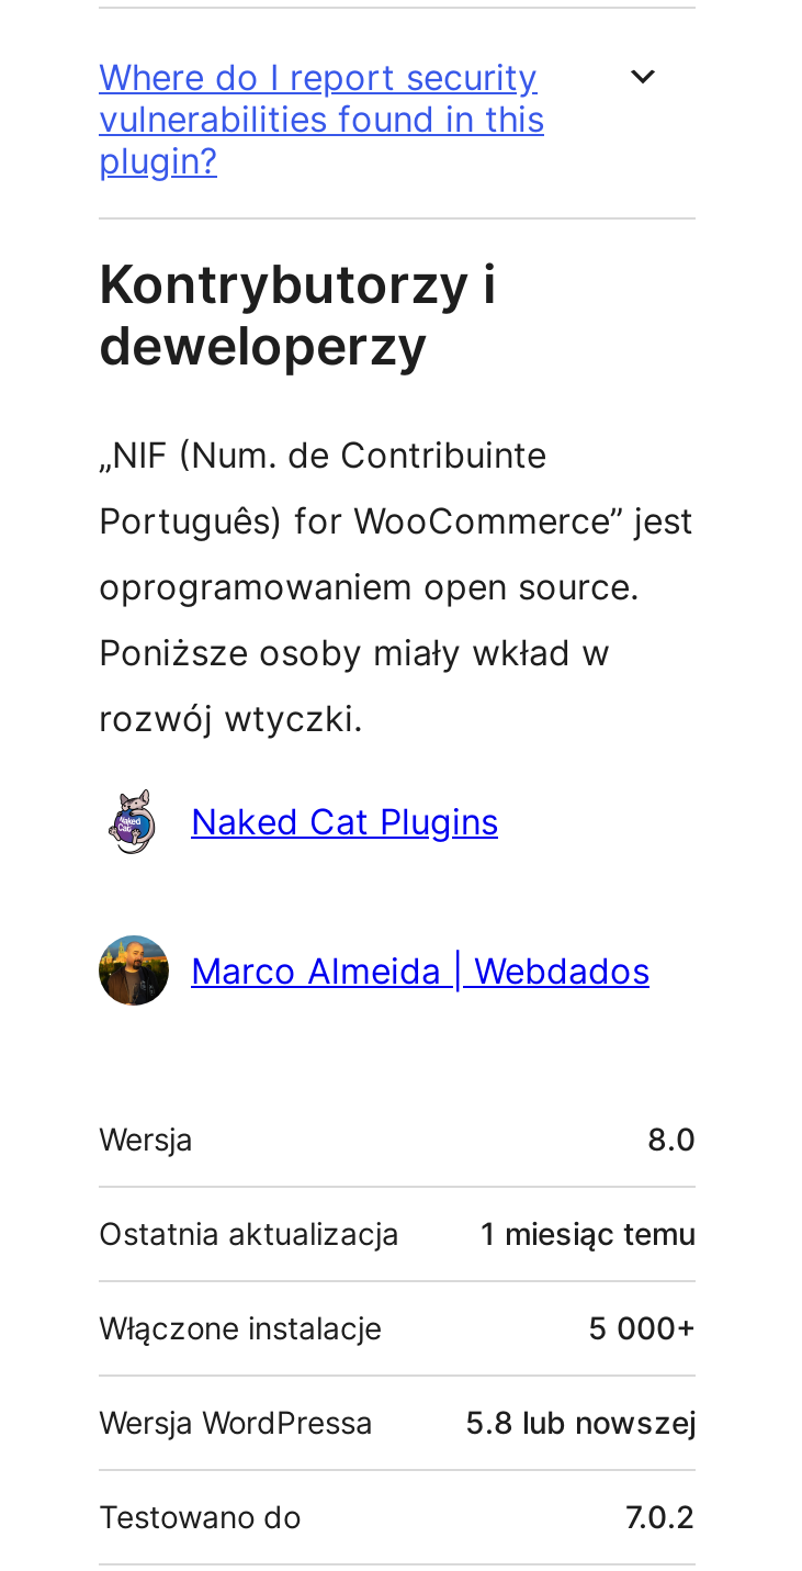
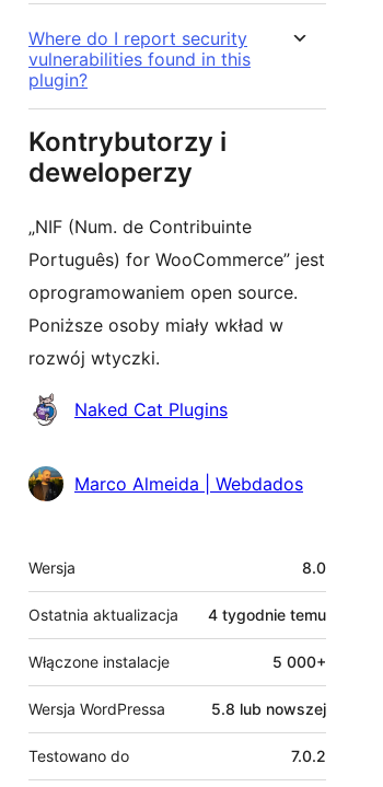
- 1 miesiąc temu
+ 4 tygodnie temu
